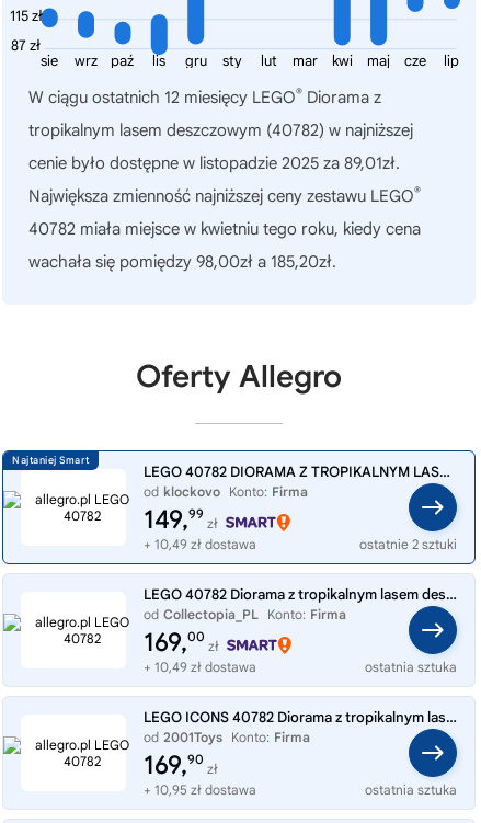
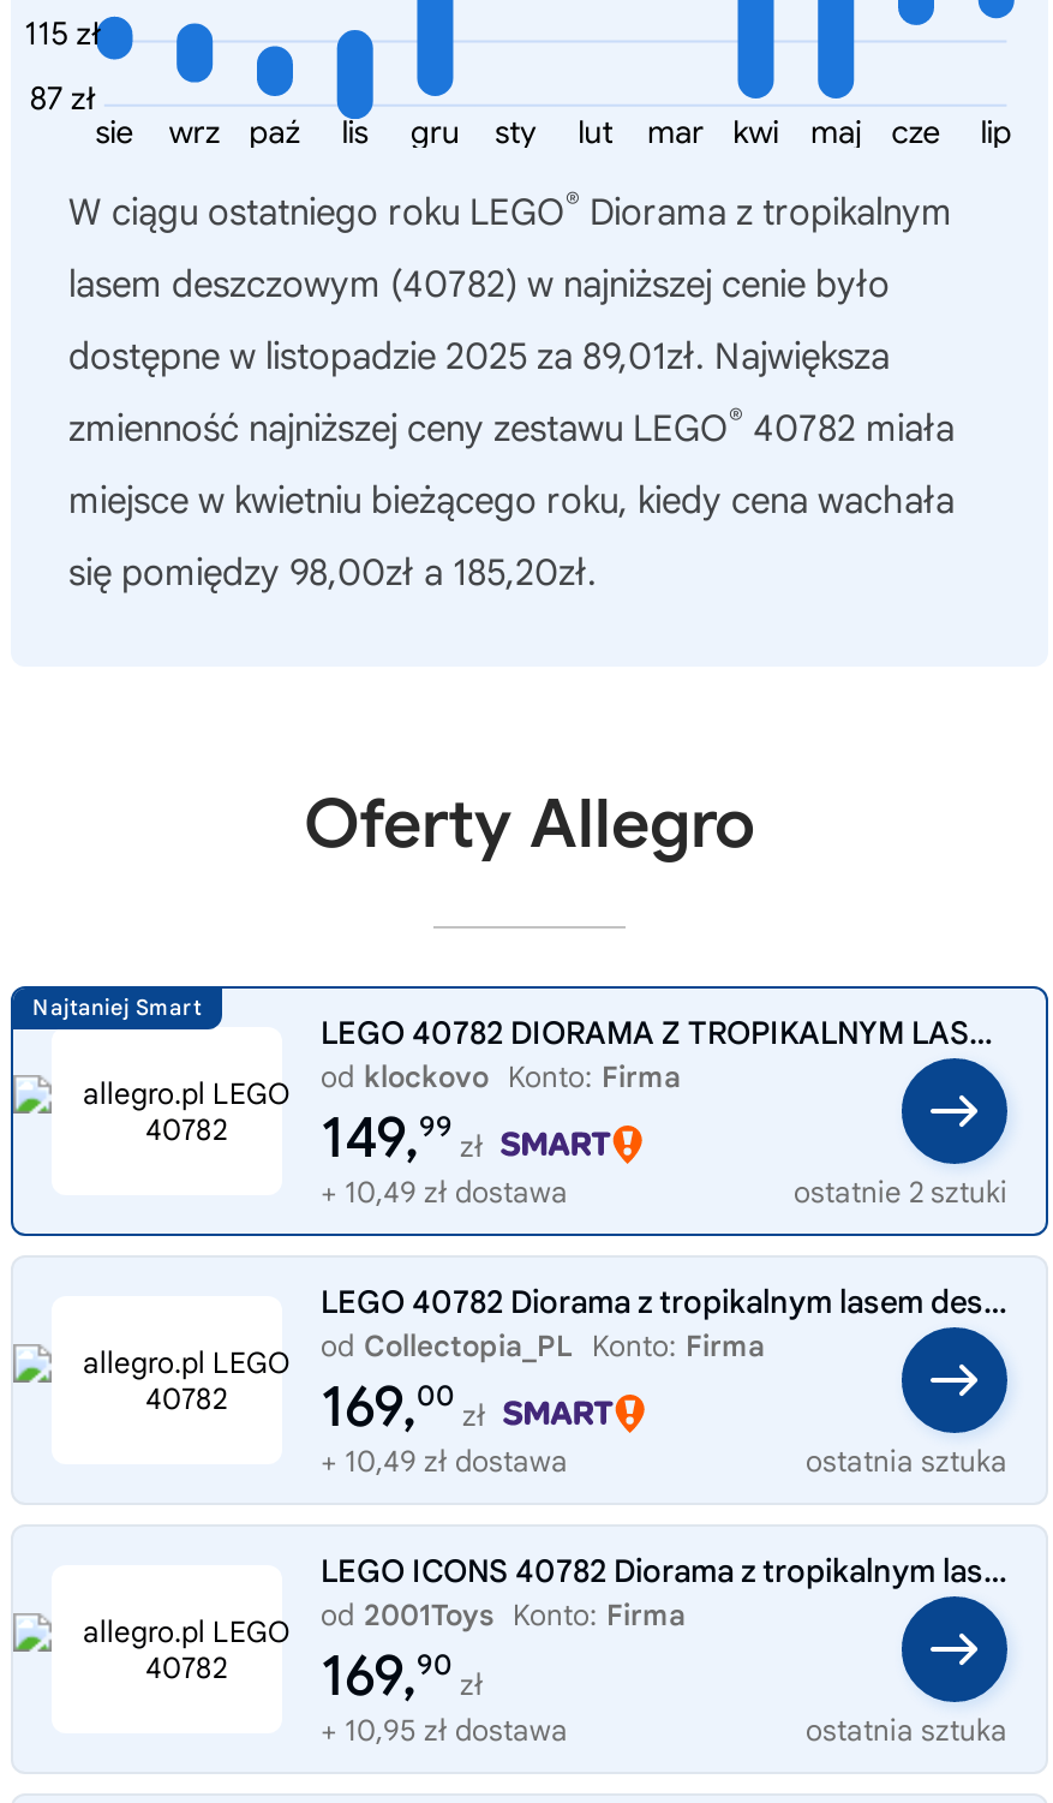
- W ciągu ostatnich 12 miesięcy LEGO® Diorama z
+ W ciągu ostatniego roku LEGO® Diorama z tropikalnym

- tropikalnym lasem deszczowym (40782) w najniższej
+ lasem deszczowym (40782) w najniższej cenie było

- cenie było dostępne w listopadzie 2025 za 89,01zł.
+ dostępne w listopadzie 2025 za 89,01zł. Największa

- Największa zmienność najniższej ceny zestawu LEGO®
+ zmienność najniższej ceny zestawu LEGO® 40782 miała

- 40782 miała miejsce w kwietniu tego roku, kiedy cena
+ miejsce w kwietniu bieżącego roku, kiedy cena wachała

- wachała się pomiędzy 98,00zł a 185,20zł.
+ się pomiędzy 98,00zł a 185,20zł.
